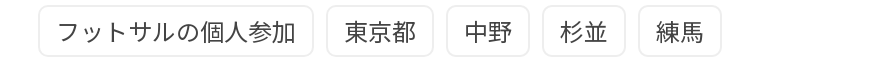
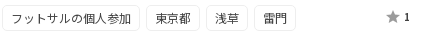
- 中野
- 杉並
- 練馬
+ 浅草
+ 雷門
+ 1
